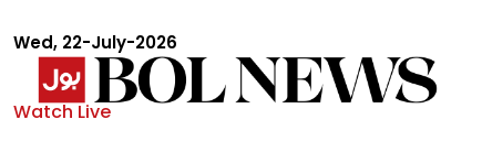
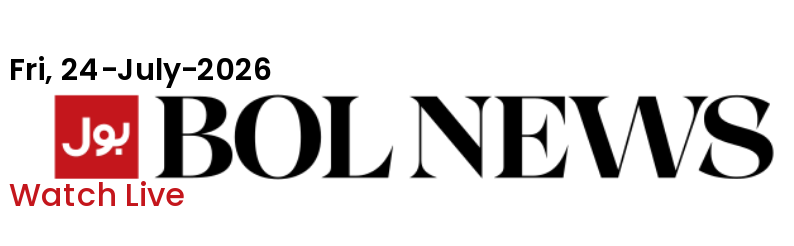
- Wed, 22-July-2026
+ Fri, 24-July-2026
